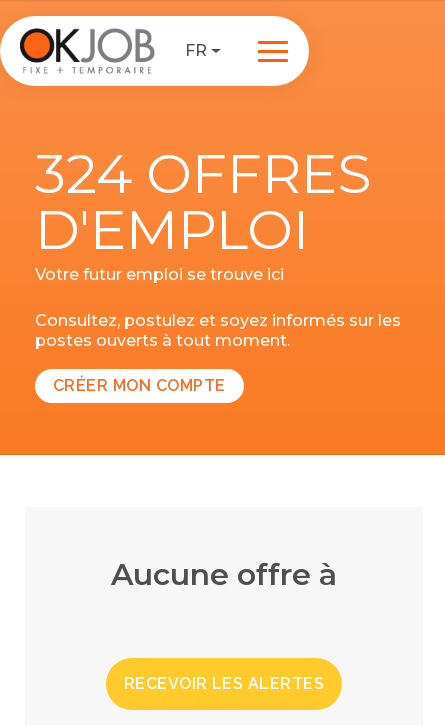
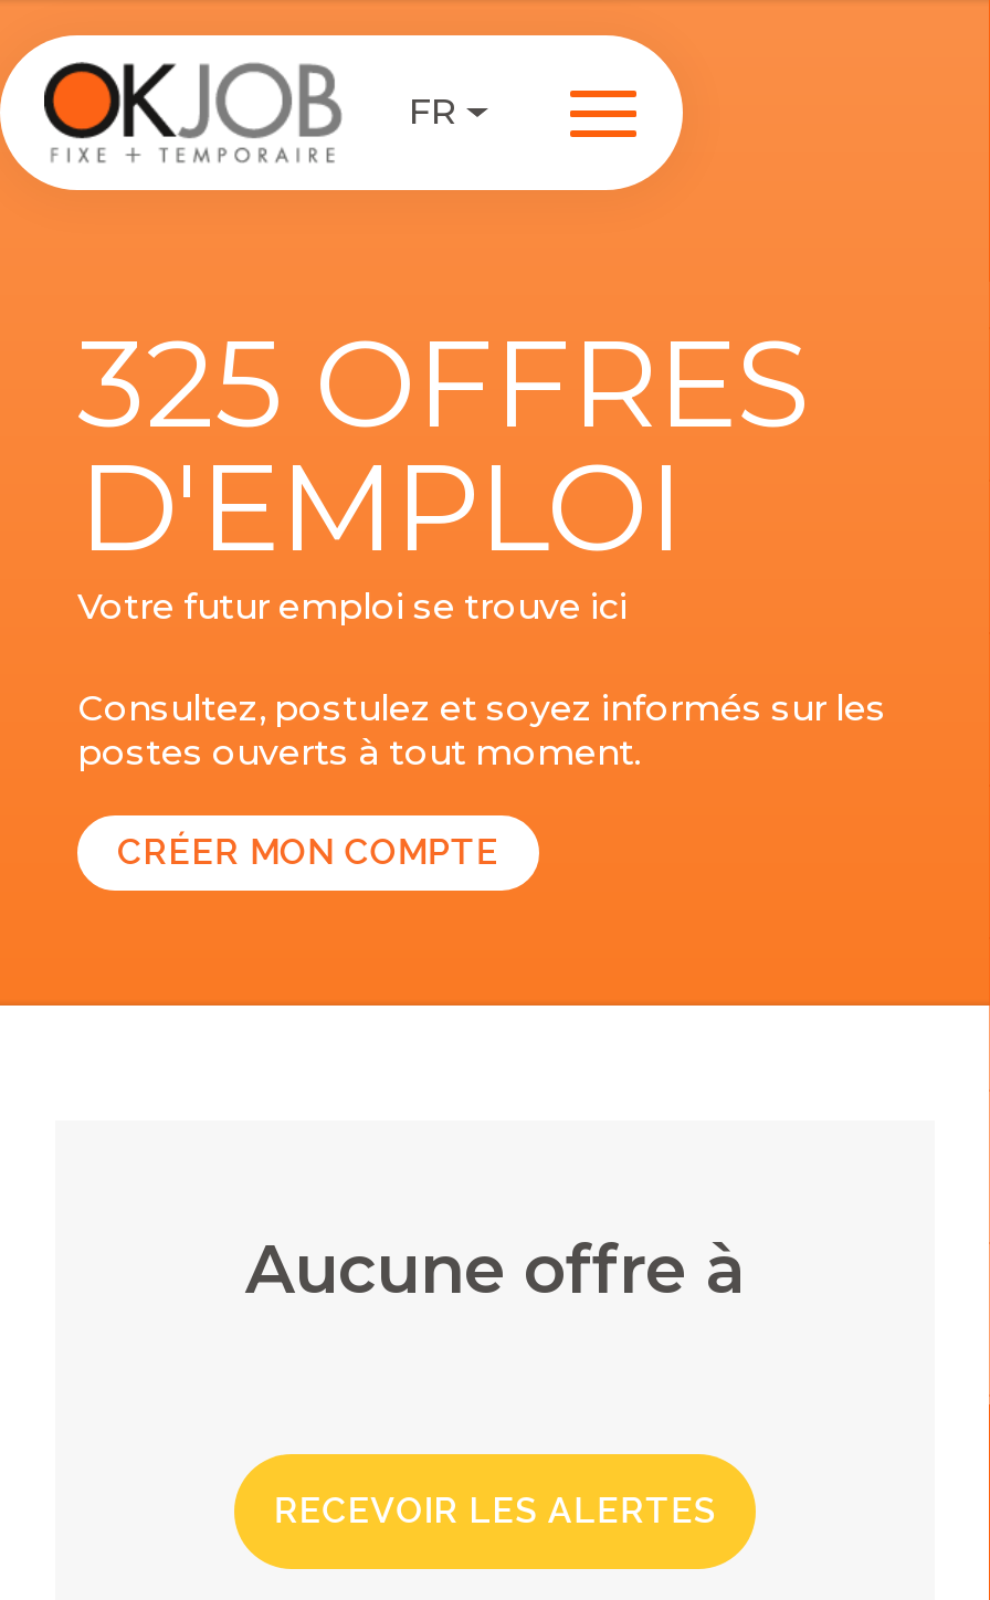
- 324 OFFRES
+ 325 OFFRES
